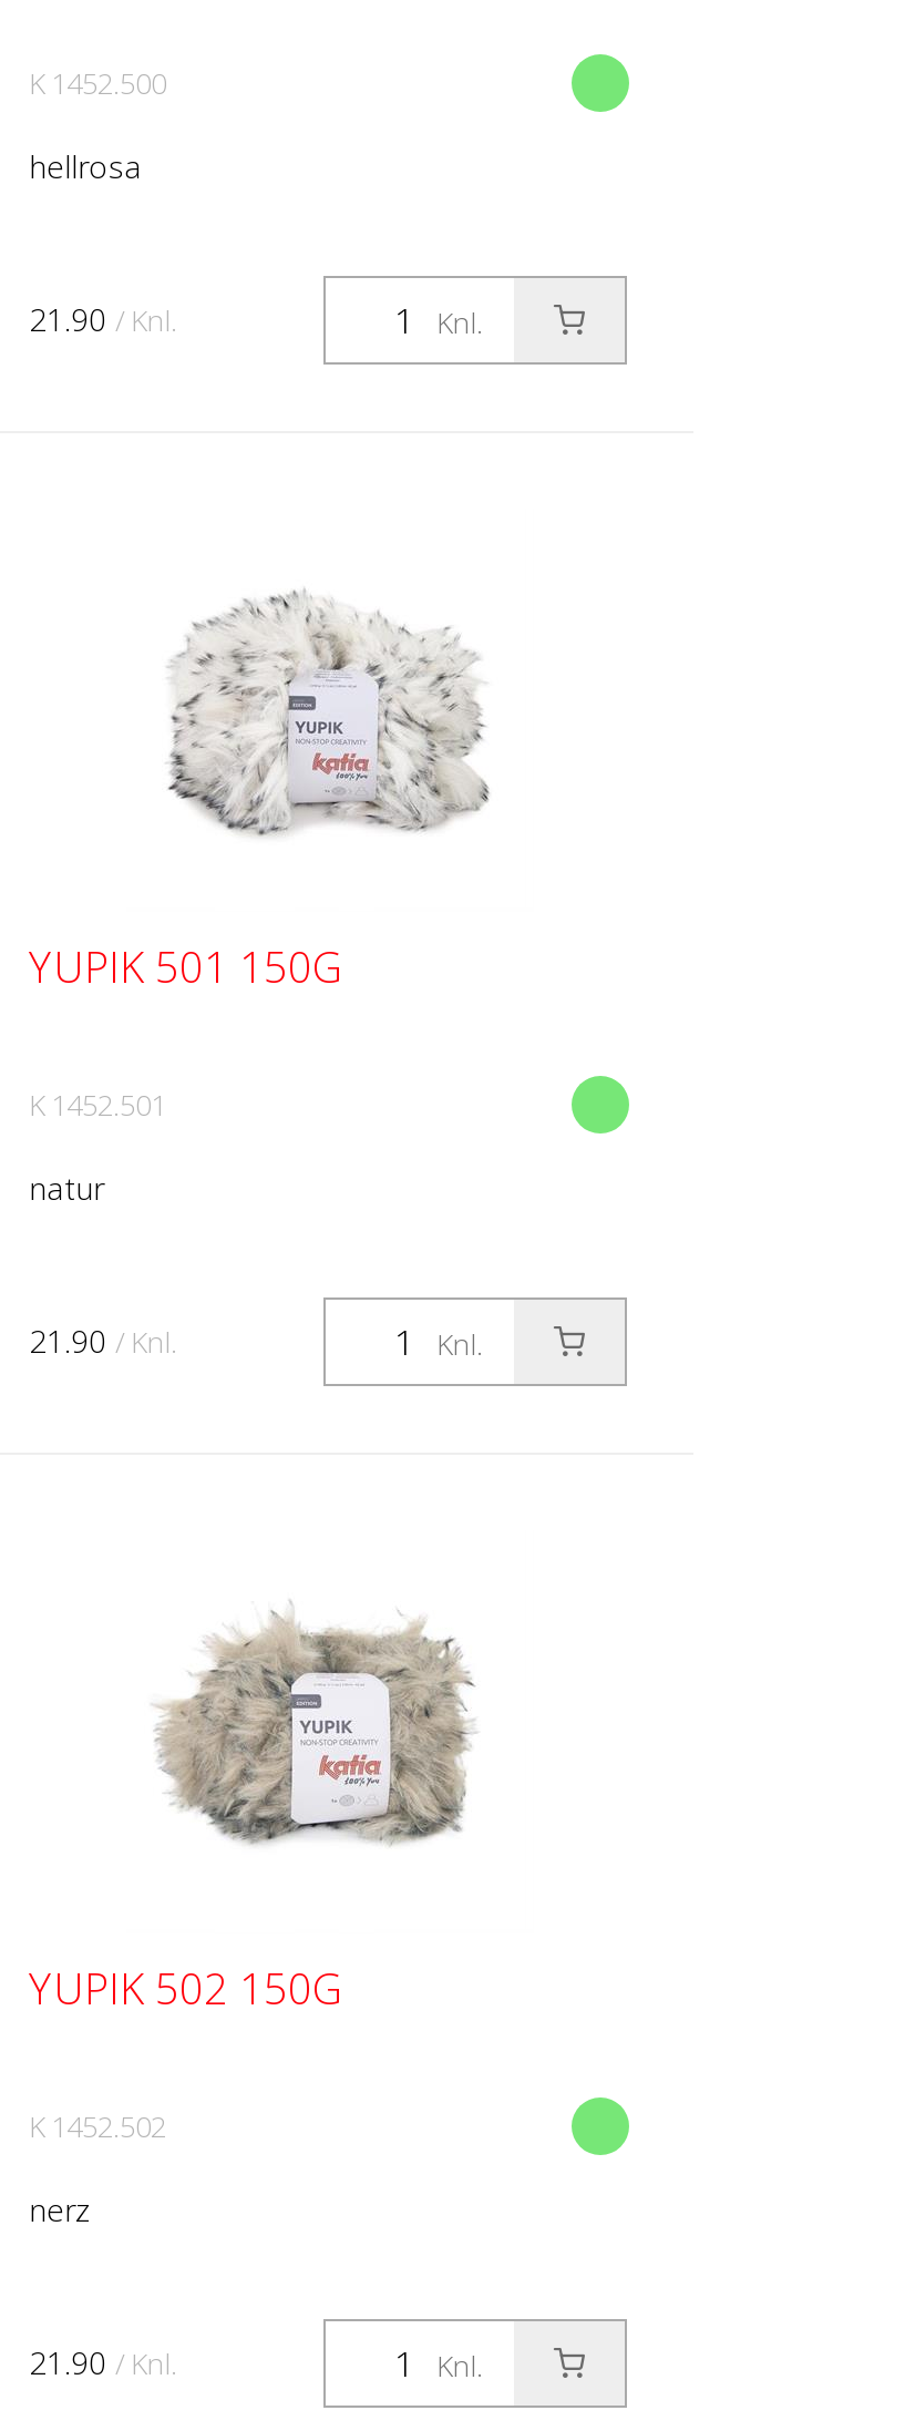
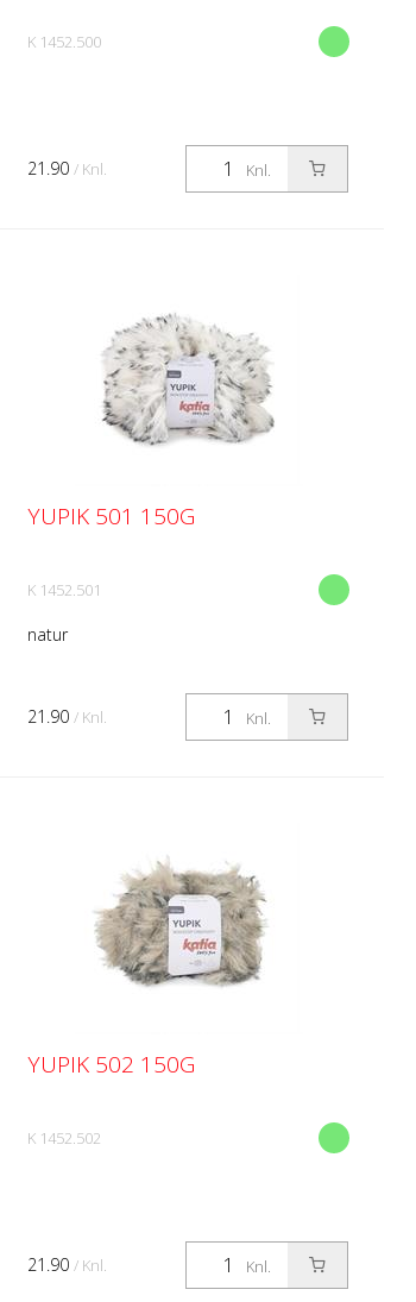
- hellrosa

- nerz
